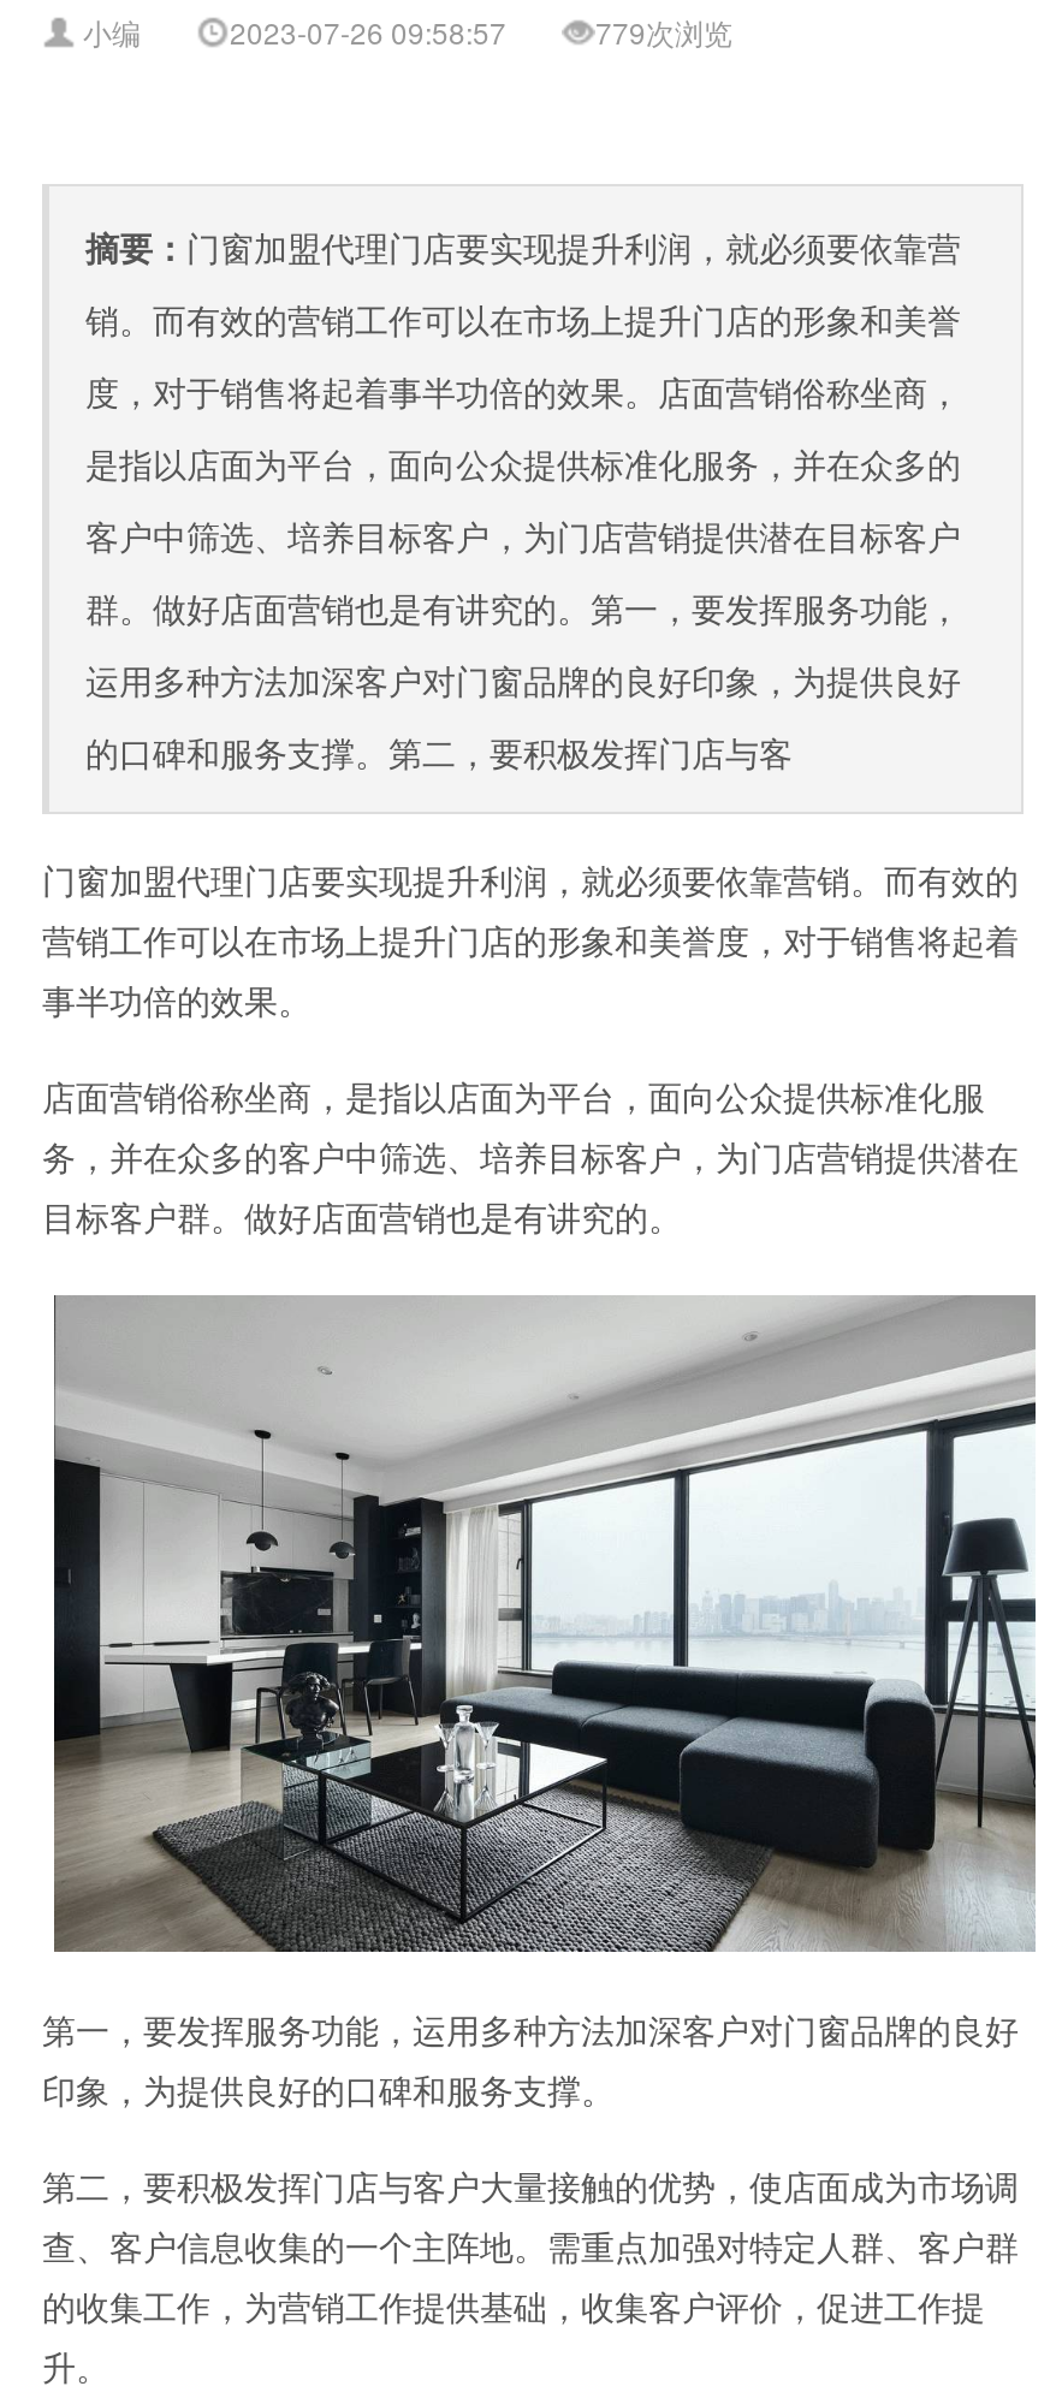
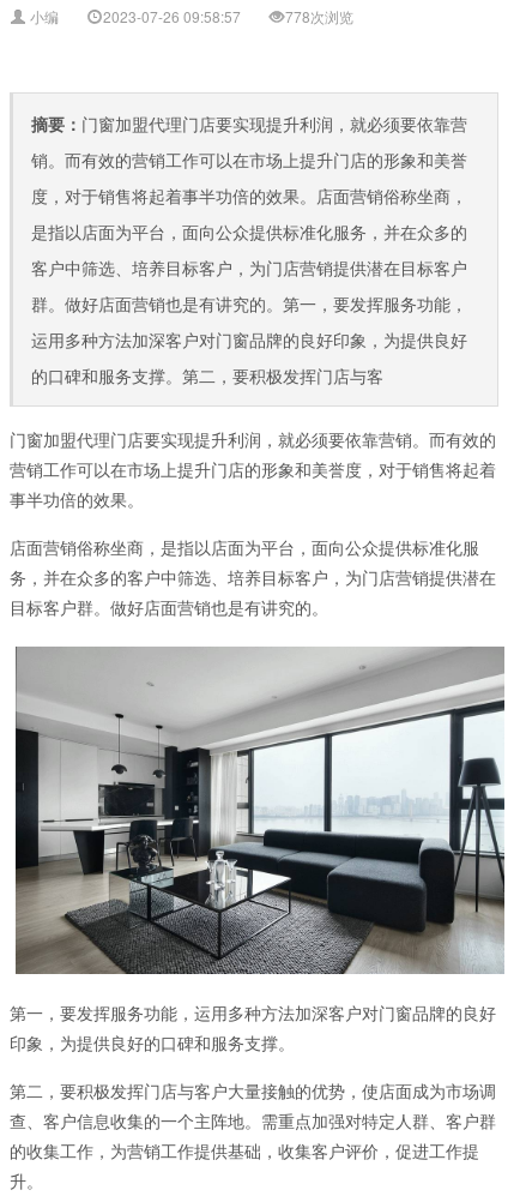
- 779次浏览
+ 778次浏览
